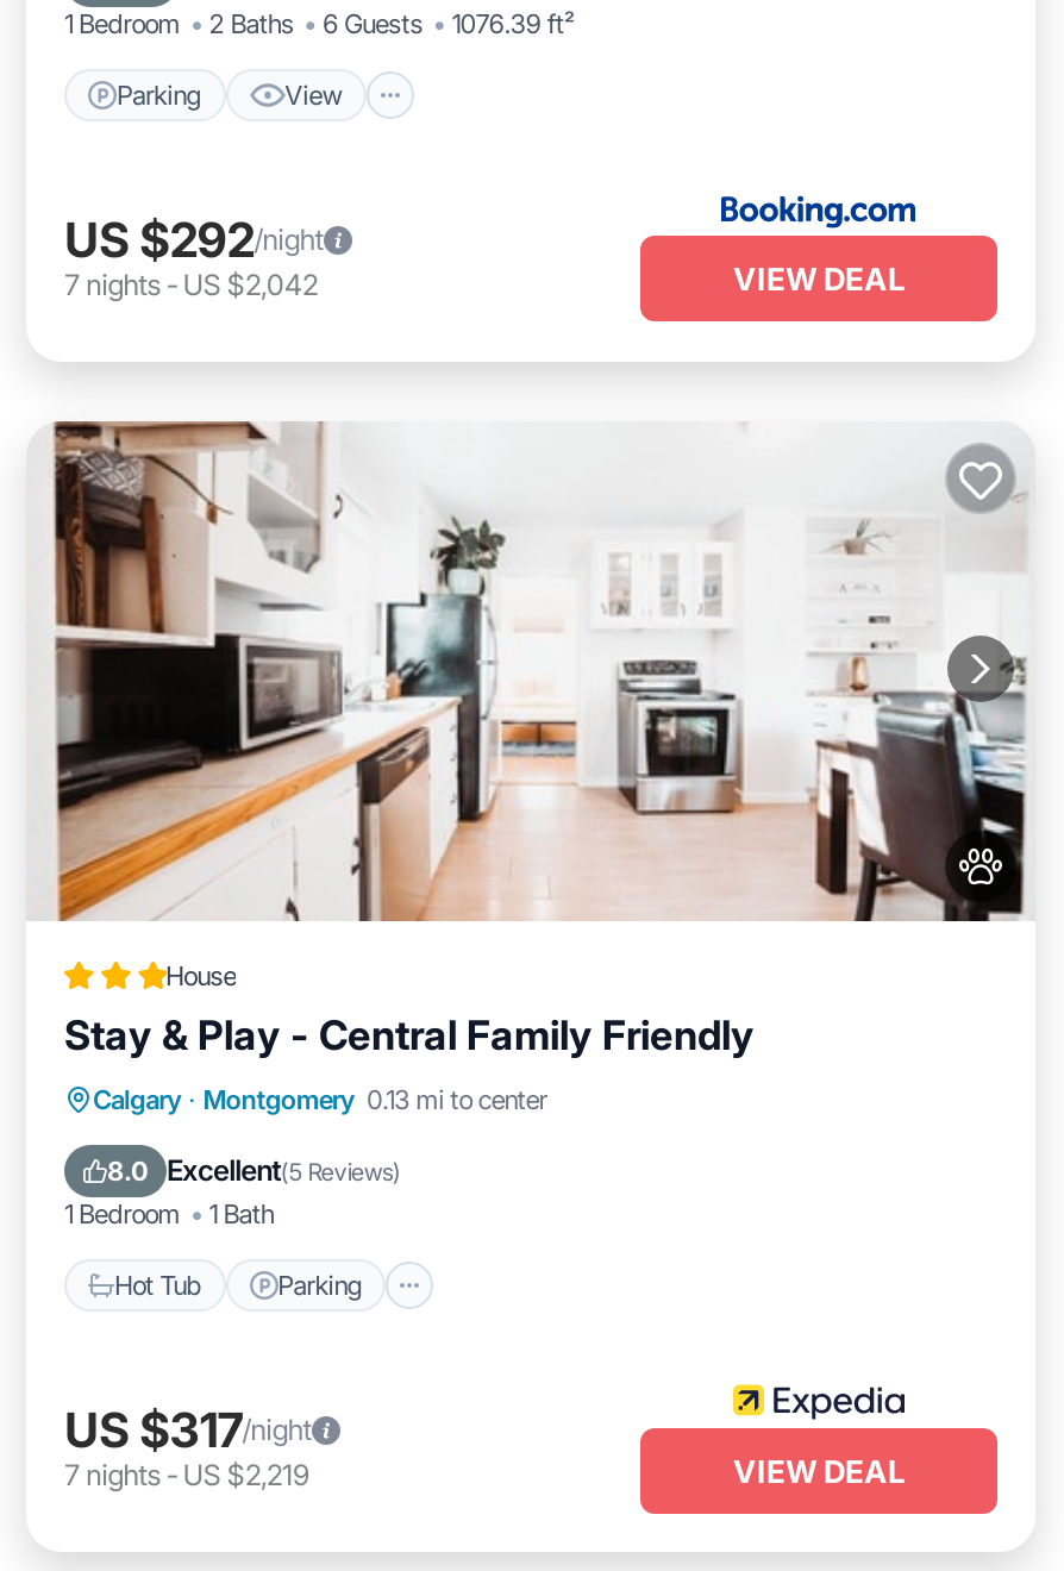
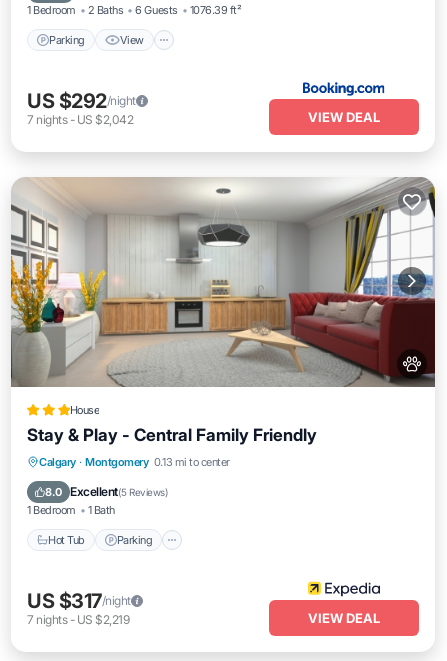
- [image]
+ [image]
